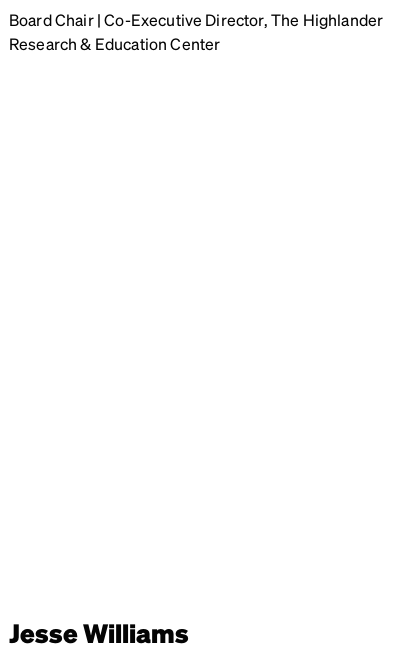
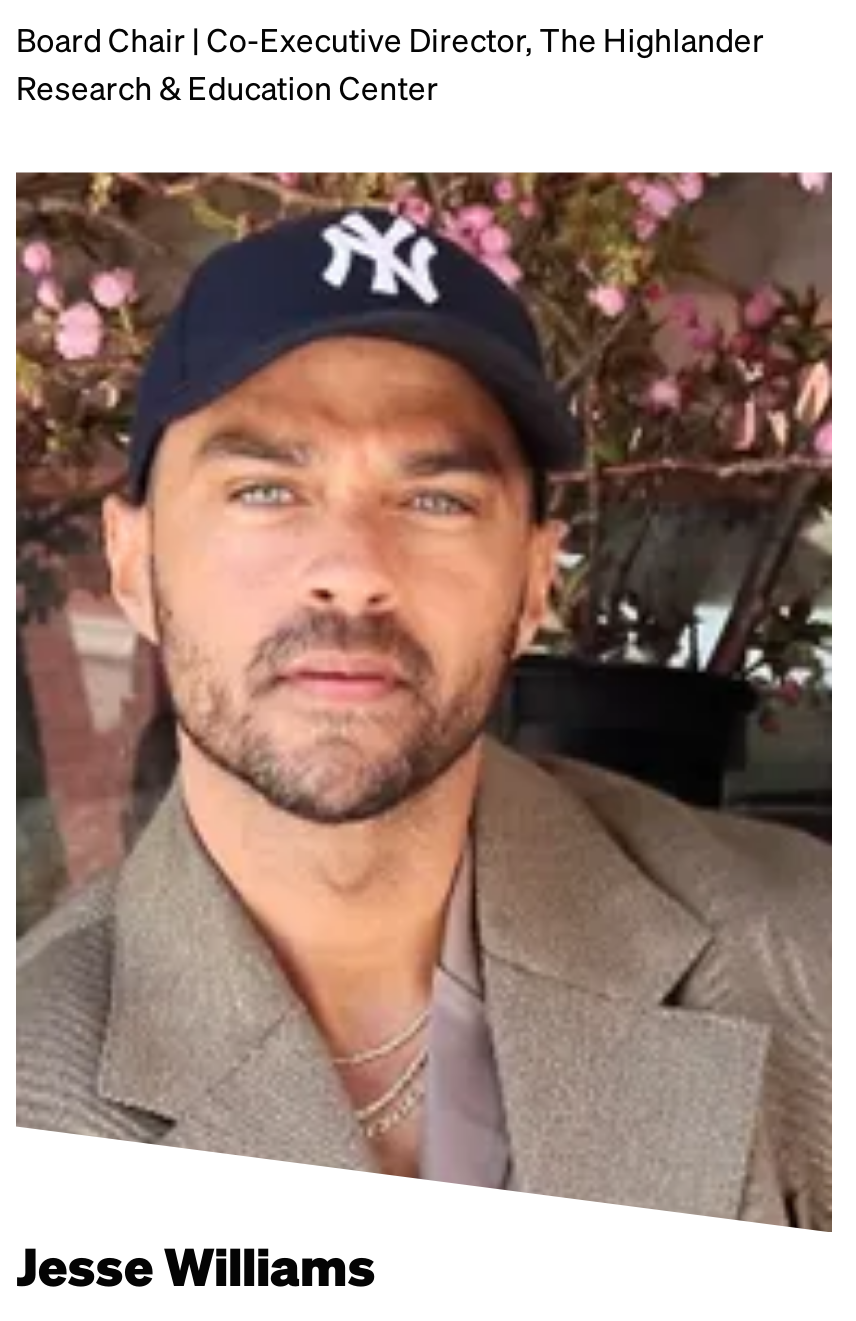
+ [image]
